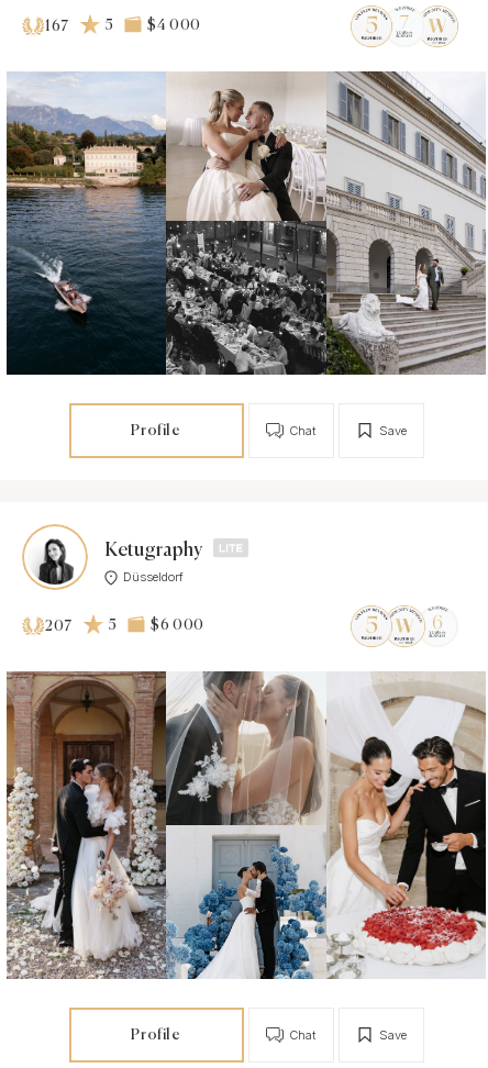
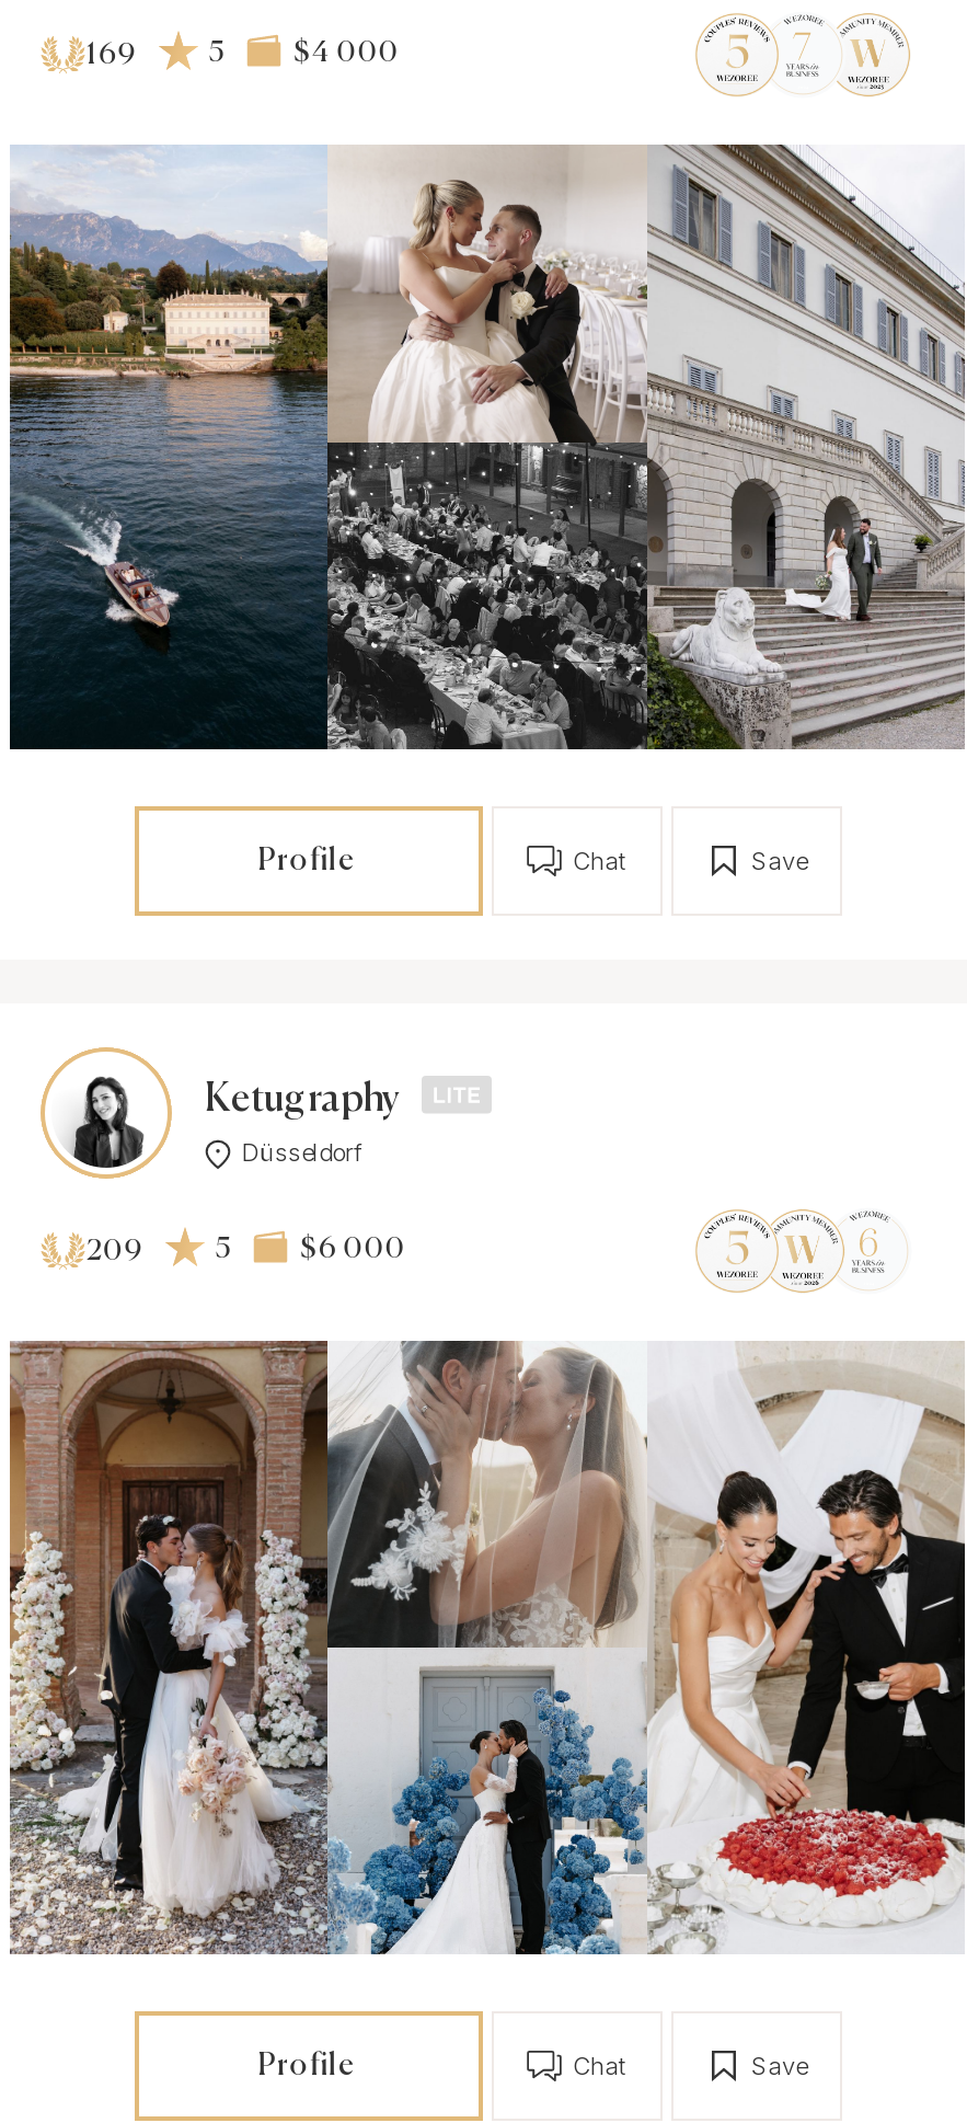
- 167
+ 169

- 207
+ 209
